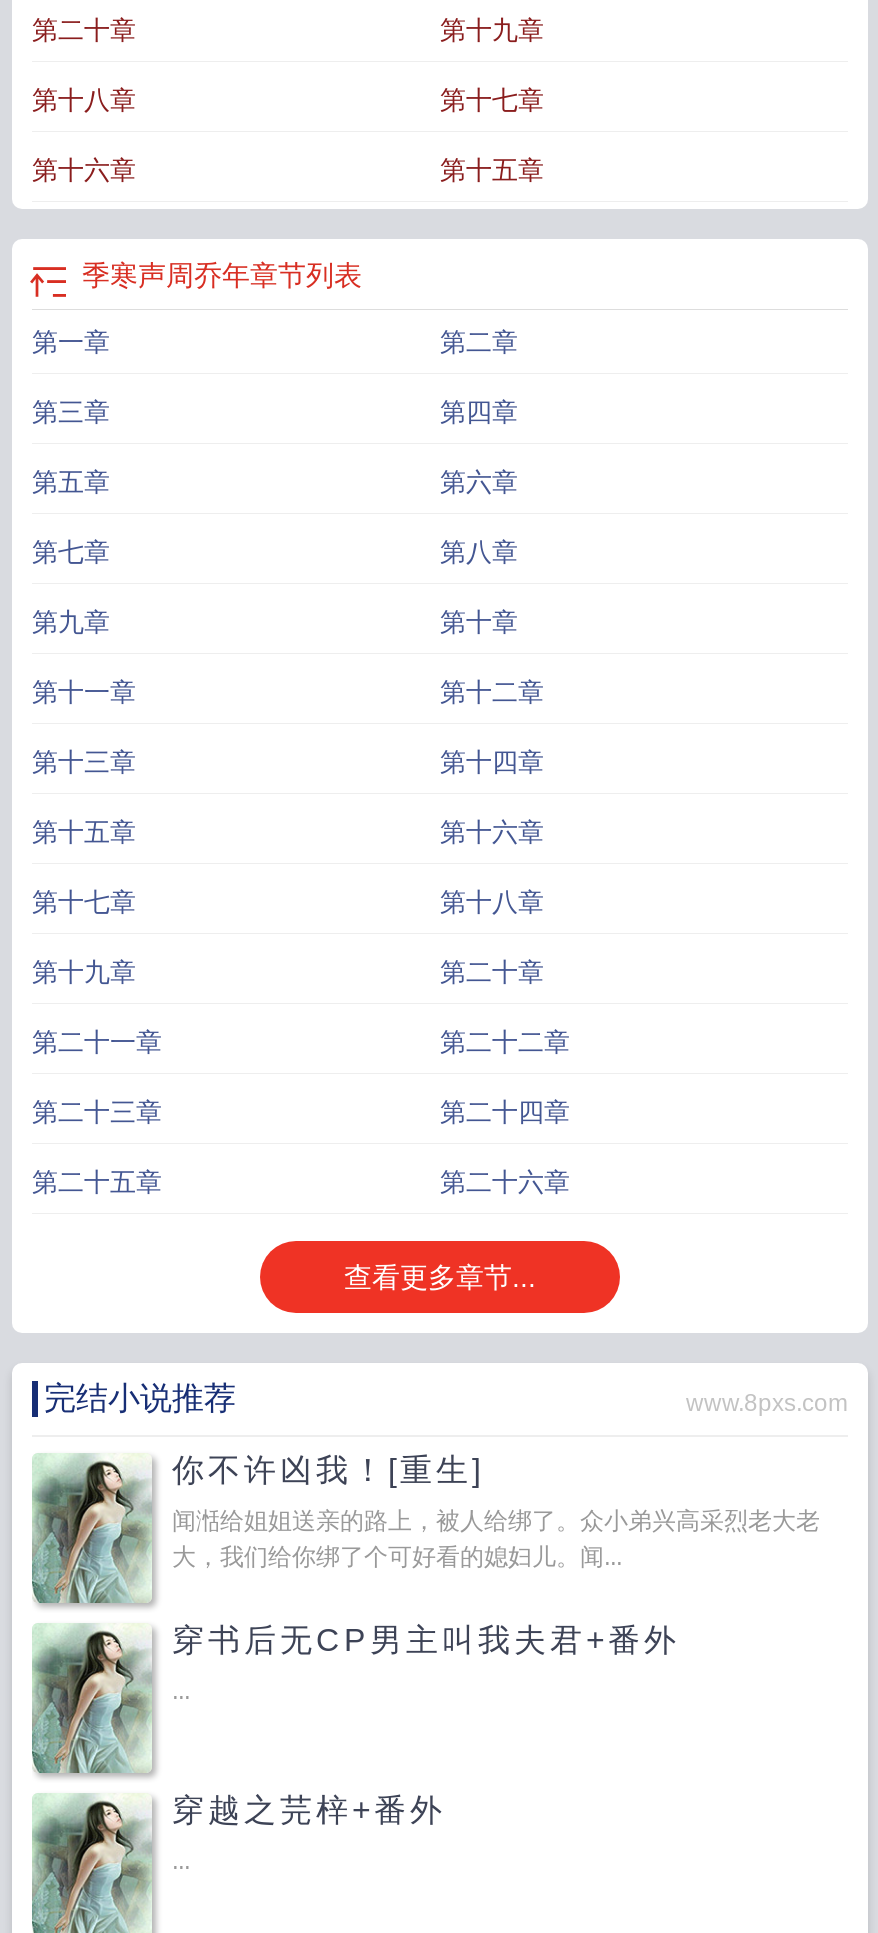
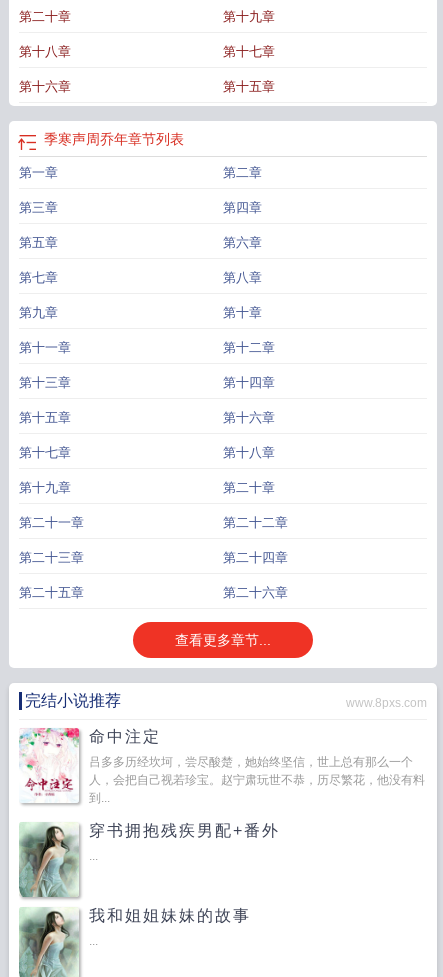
- [image]
- 你不许凶我！[重生]
+ [image]
+ 命中注定

- 闻湉给姐姐送亲的路上，被人给绑了。众小弟兴高采烈老大老
- 大，我们给你绑了个可好看的媳妇儿。闻...
+ 吕多多历经坎坷，尝尽酸楚，她始终坚信，世上总有那么一个
+ 人，会把自己视若珍宝。赵宁肃玩世不恭，历尽繁花，他没有料
+ 到...

- 穿书后无CP男主叫我夫君+番外
+ 穿书拥抱残疾男配+番外

- 穿越之芫梓+番外
+ 我和姐姐妹妹的故事
